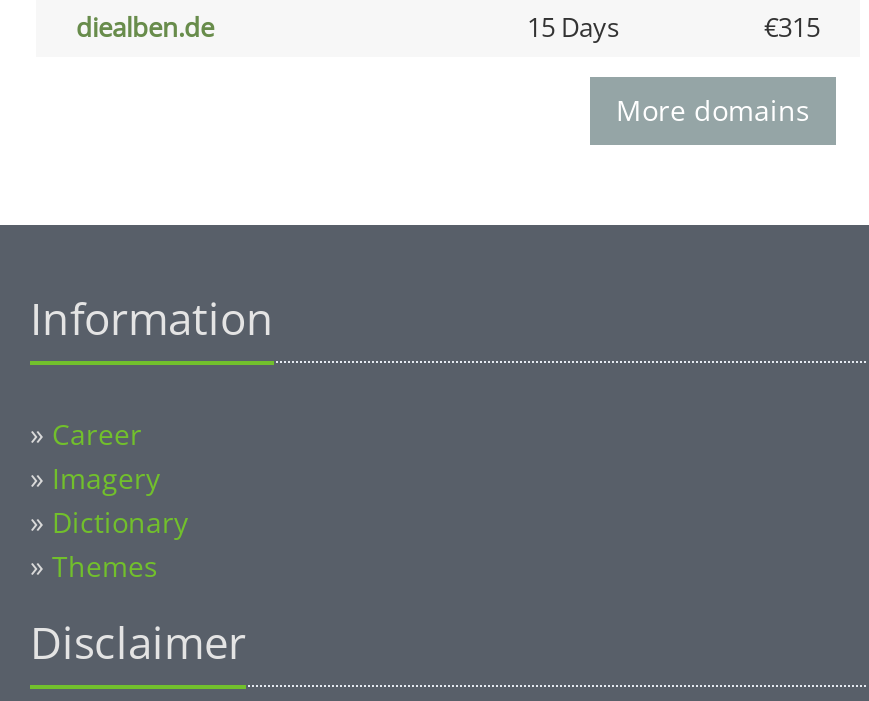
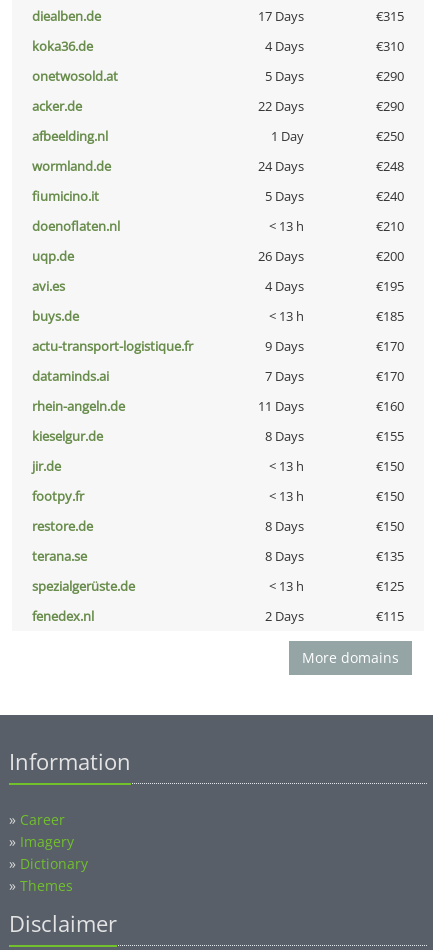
- 15 Days
+ 17 Days

+ koka36.de
+ 4 Days
+ €310
+ onetwosold.at
+ 5 Days
+ €290
+ acker.de
+ 22 Days
+ €290
+ afbeelding.nl
+ 1 Day
+ €250
+ wormland.de
+ 24 Days
+ €248
+ fiumicino.it
+ 5 Days
+ €240
+ doenoflaten.nl
+ < 13 h
+ €210
+ uqp.de
+ 26 Days
+ €200
+ avi.es
+ 4 Days
+ €195
+ buys.de
+ < 13 h
+ €185
+ actu-transport-logistique.fr
+ 9 Days
+ €170
+ dataminds.ai
+ 7 Days
+ €170
+ rhein-angeln.de
+ 11 Days
+ €160
+ kieselgur.de
+ 8 Days
+ €155
+ jir.de
+ < 13 h
+ €150
+ footpy.fr
+ < 13 h
+ €150
+ restore.de
+ 8 Days
+ €150
+ terana.se
+ 8 Days
+ €135
+ spezialgerüste.de
+ < 13 h
+ €125
+ fenedex.nl
+ 2 Days
+ €115
